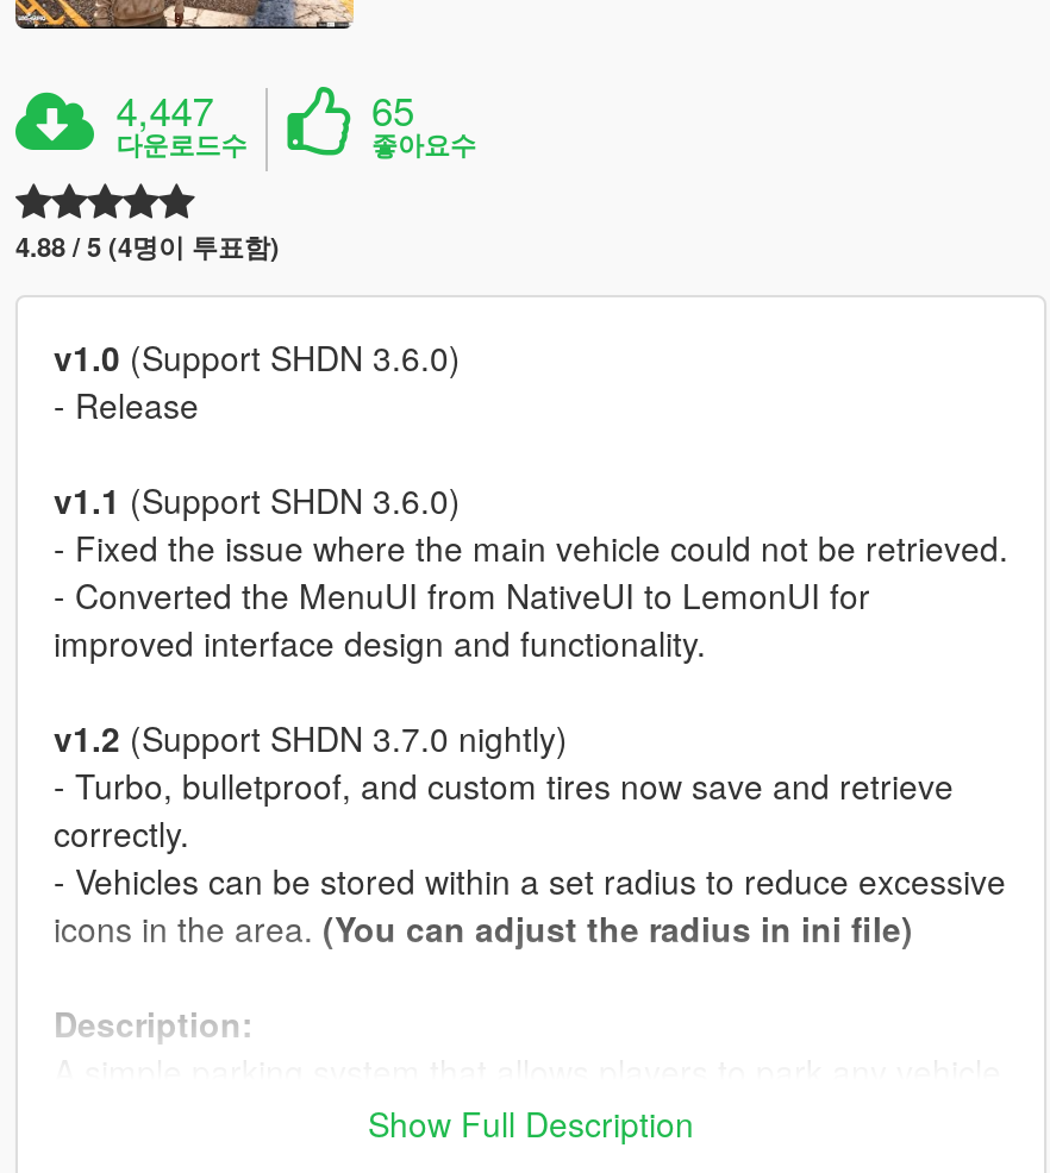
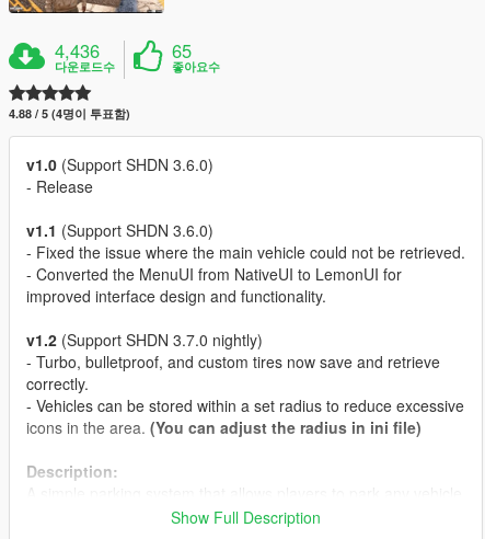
- 4,447
+ 4,436
